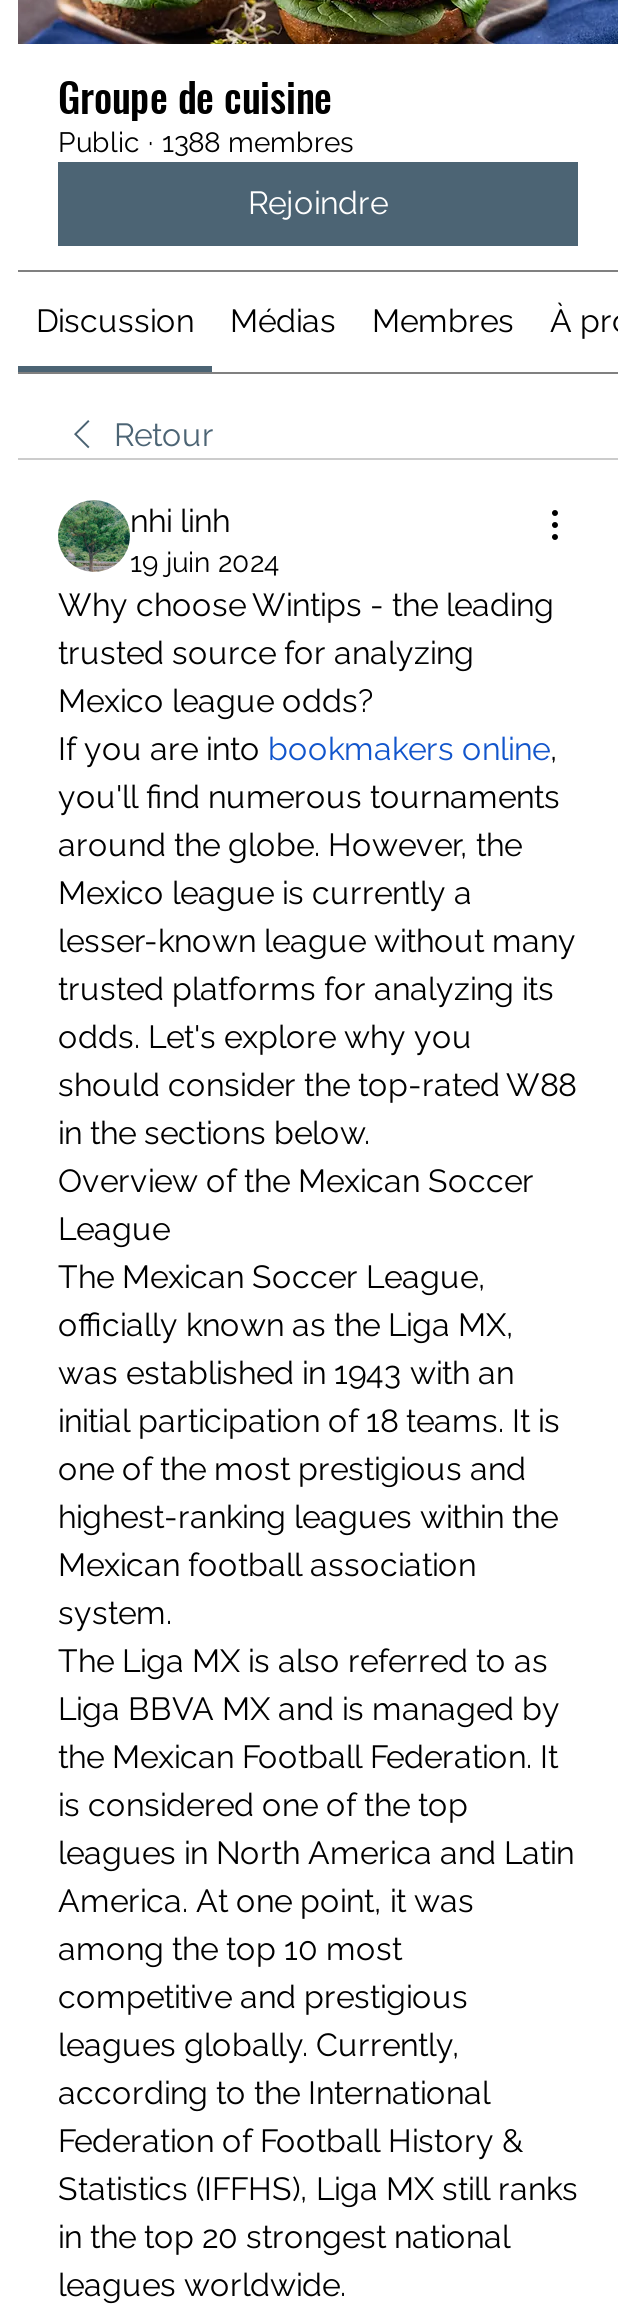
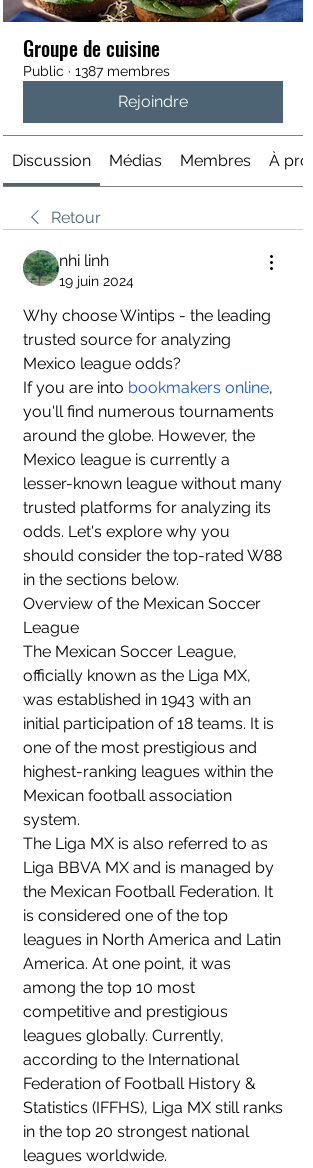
- Public · 1388 membres
+ Public · 1387 membres
